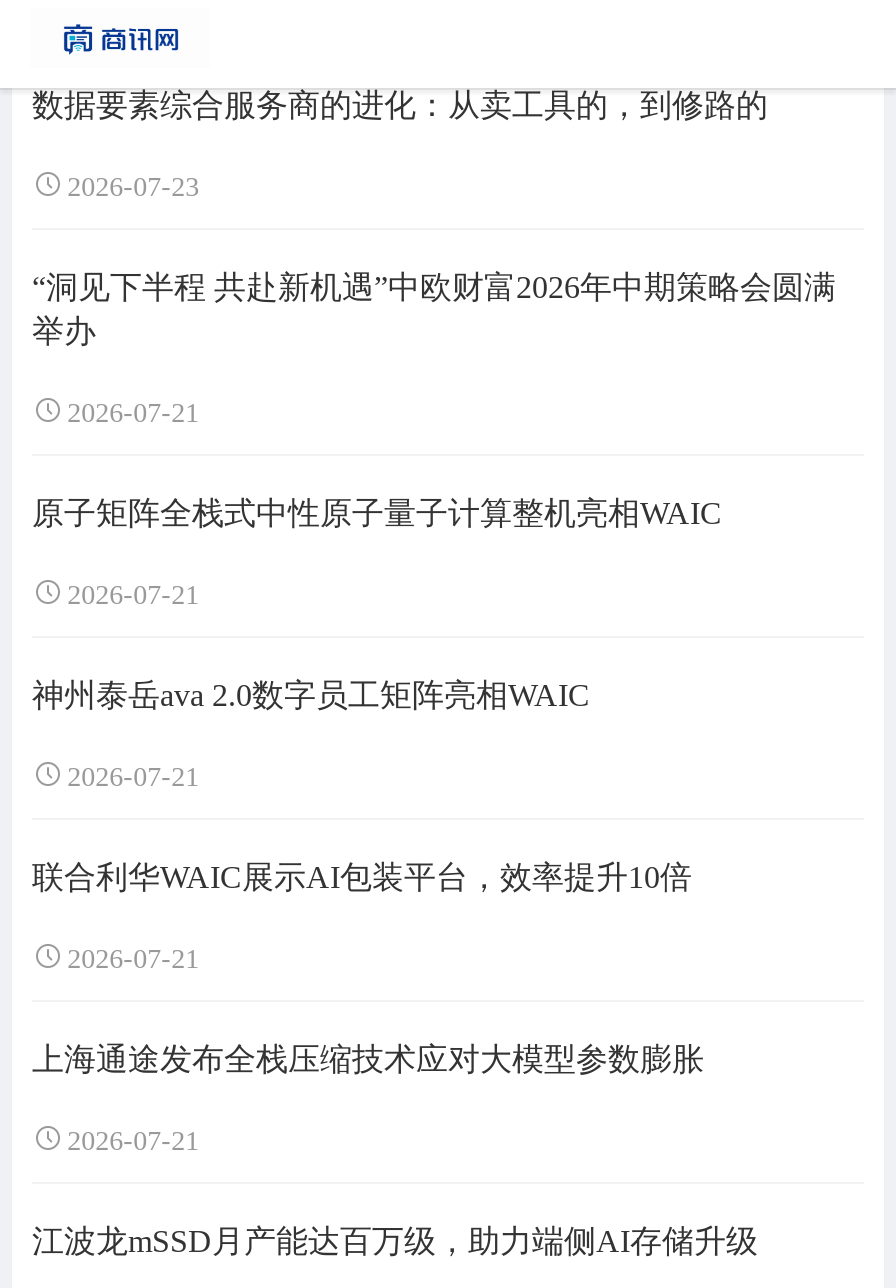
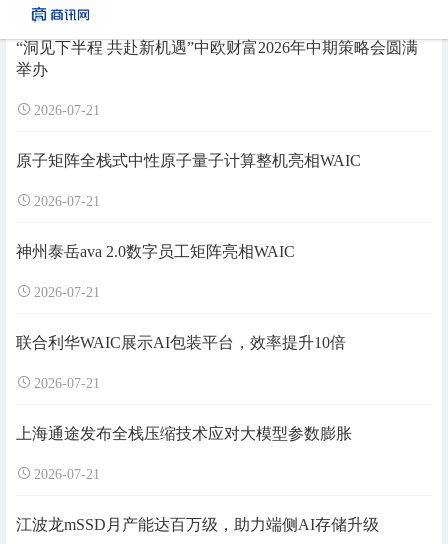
- 数据要素综合服务商的进化：从卖工具的，到修路的
- 2026-07-23
